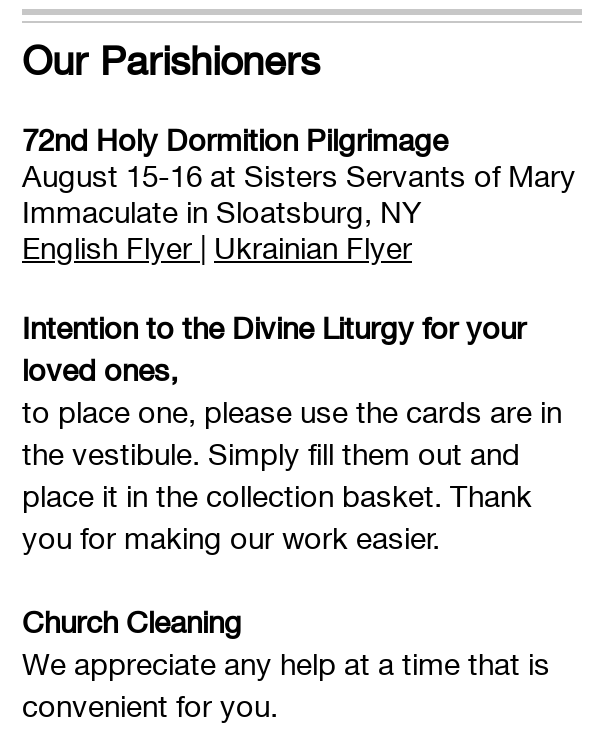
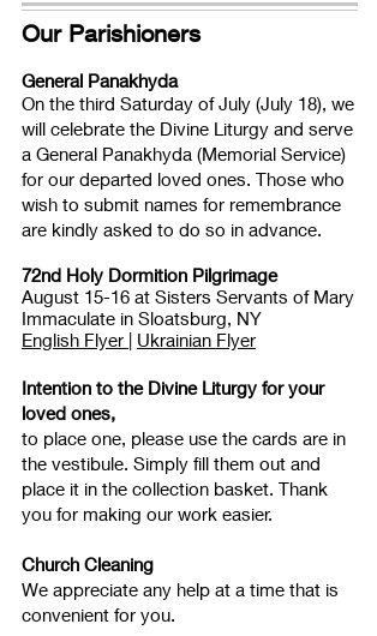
+ General Panakhyda
+ On the third Saturday of July (July 18), we
+ will celebrate the Divine Liturgy and serve
+ a General Panakhyda (Memorial Service)
+ for our departed loved ones. Those who
+ wish to submit names for remembrance
+ are kindly asked to do so in advance.
